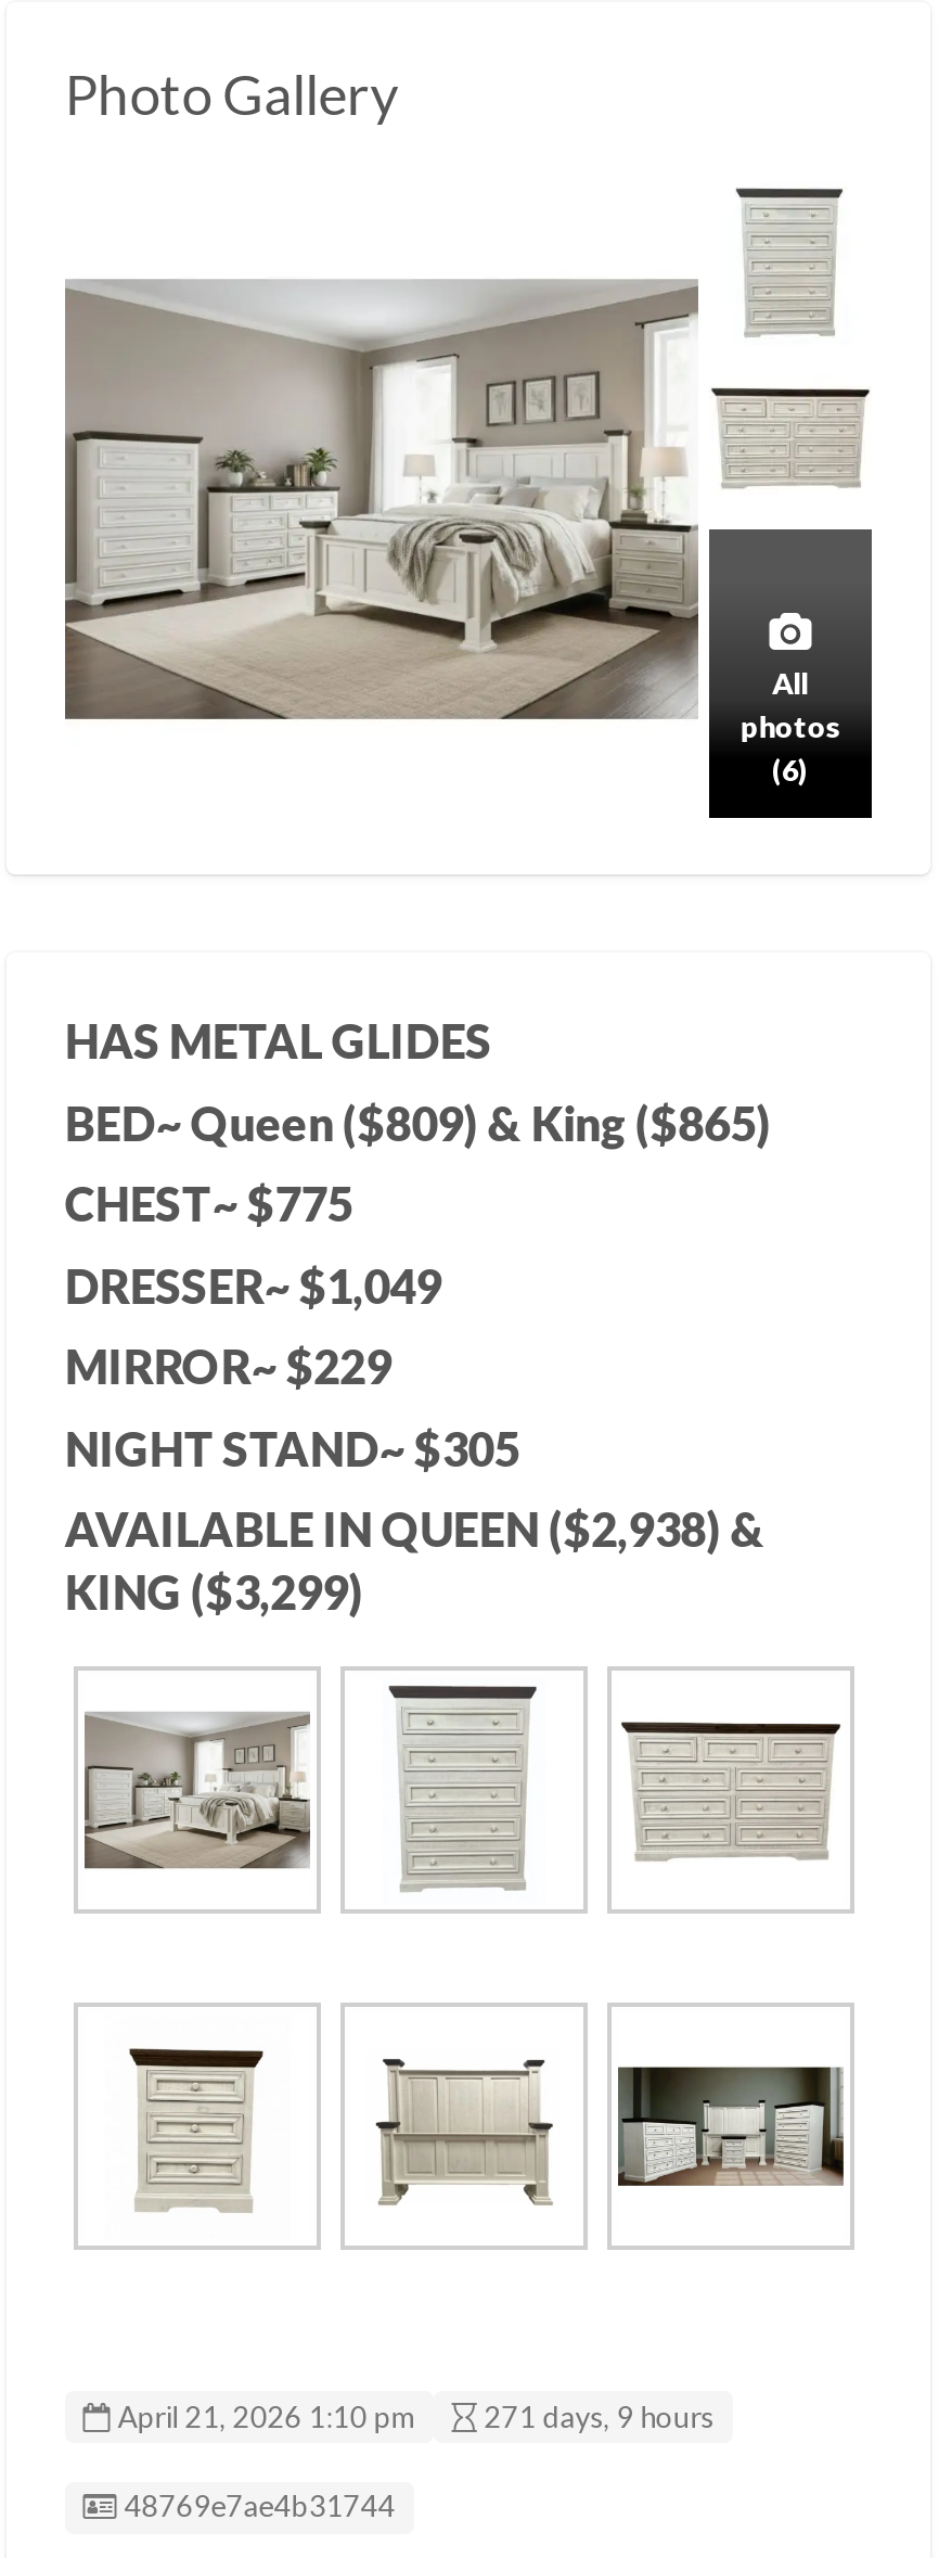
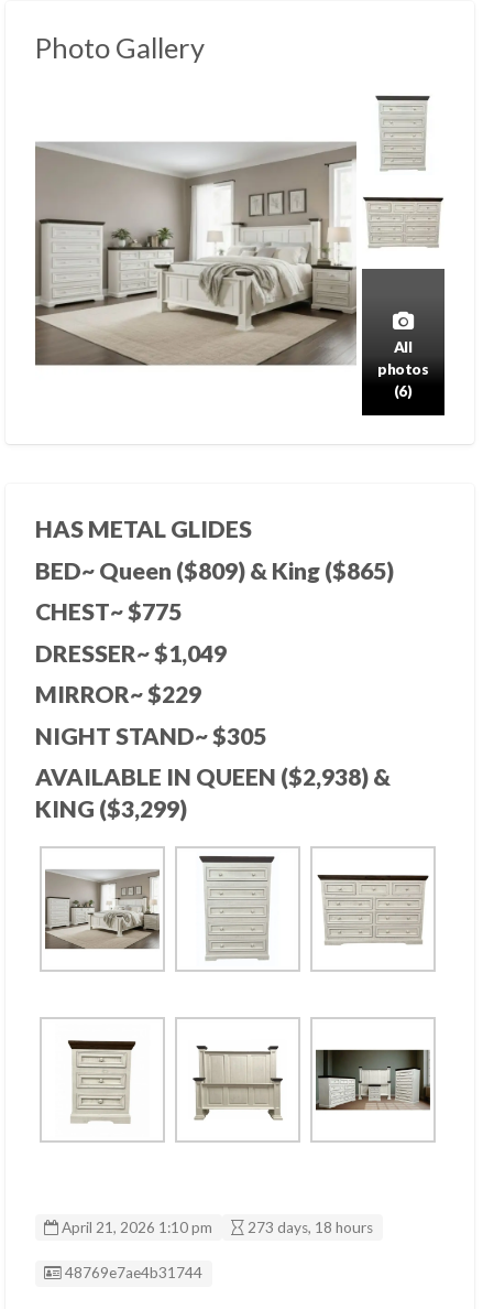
- April 21, 2026 1:10 pm 271 days, 9 hours
+ April 21, 2026 1:10 pm 273 days, 18 hours
